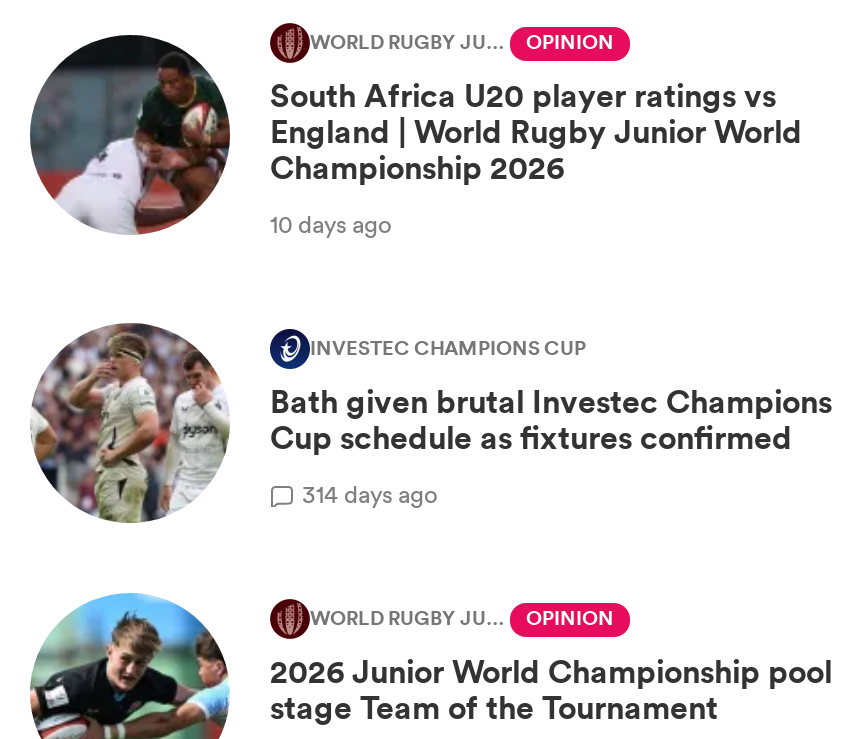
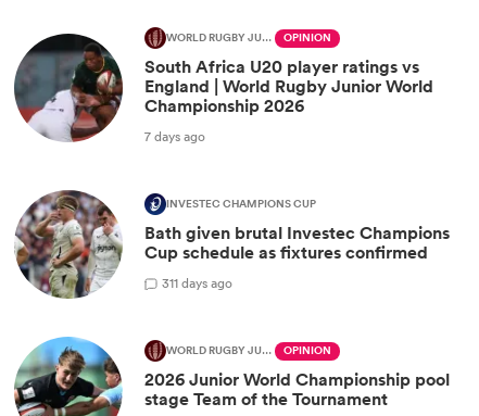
- 10 days ago
+ 7 days ago

- 314 days ago
+ 311 days ago
